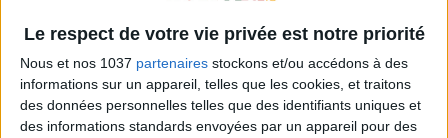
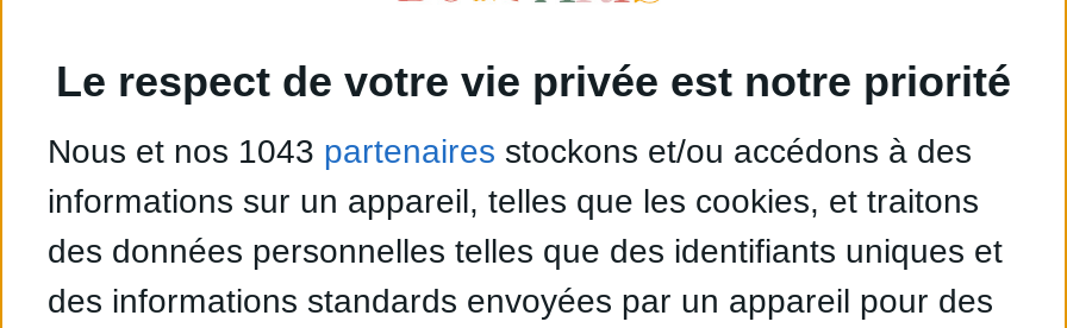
- Nous et nos 1037 partenaires stockons et/ou accédons à des
+ Nous et nos 1043 partenaires stockons et/ou accédons à des
